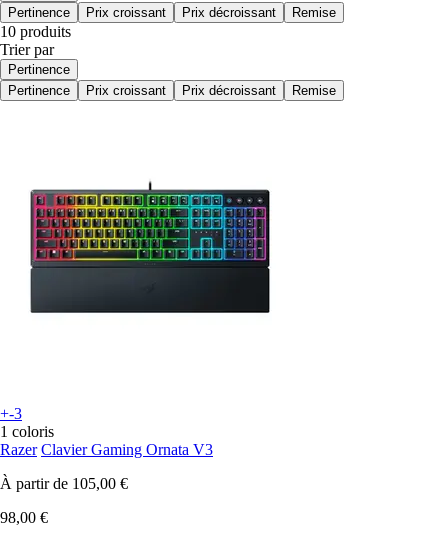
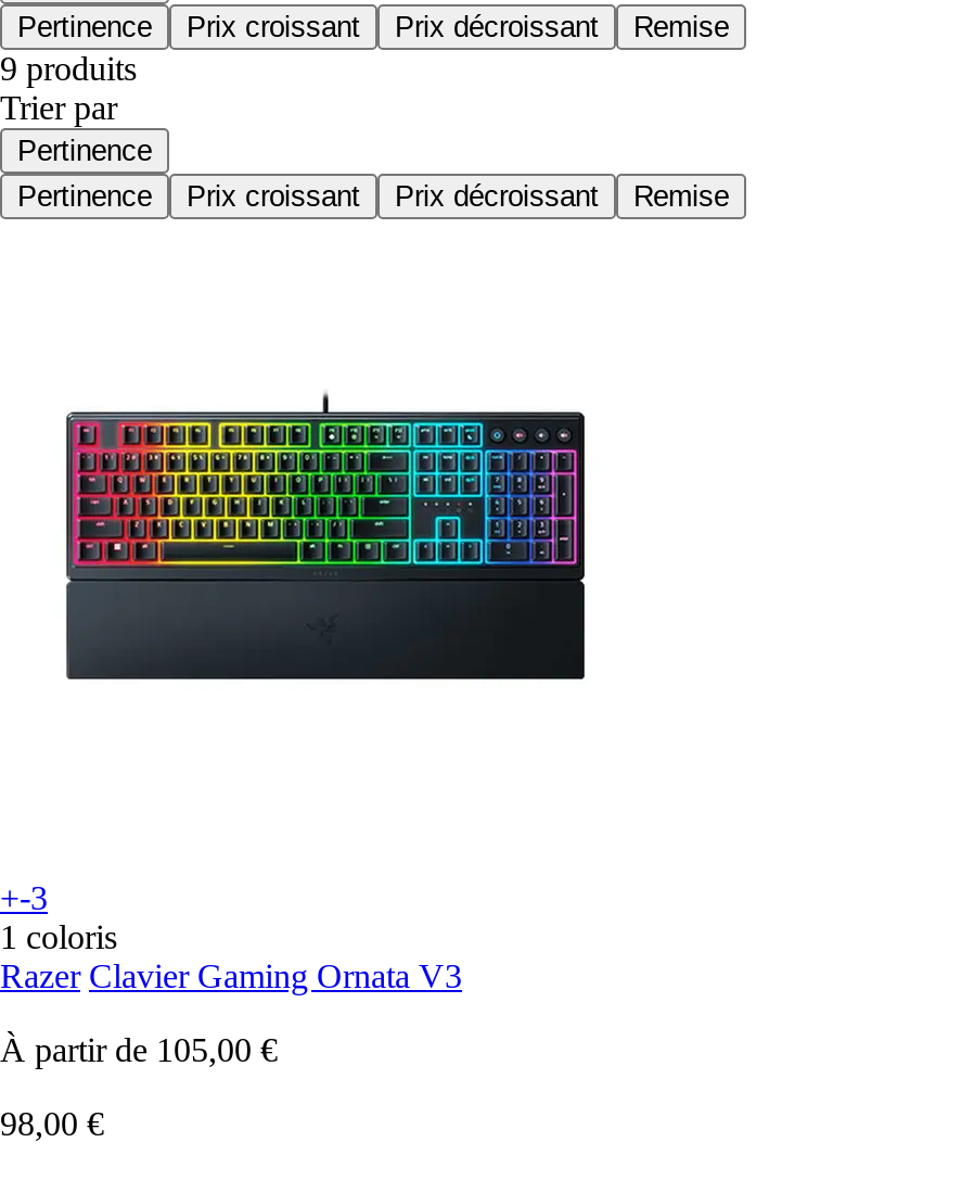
- 10 produits
+ 9 produits
